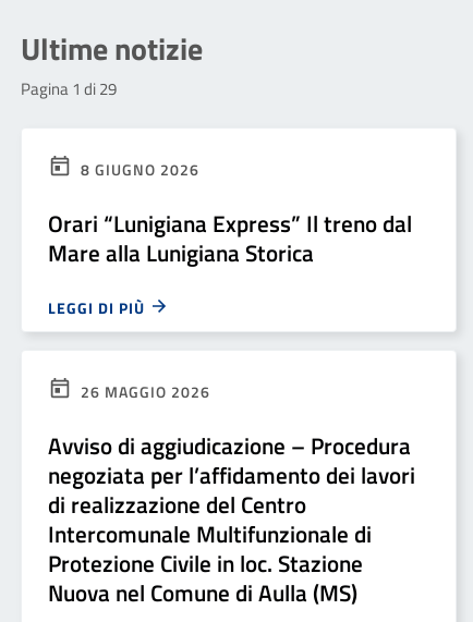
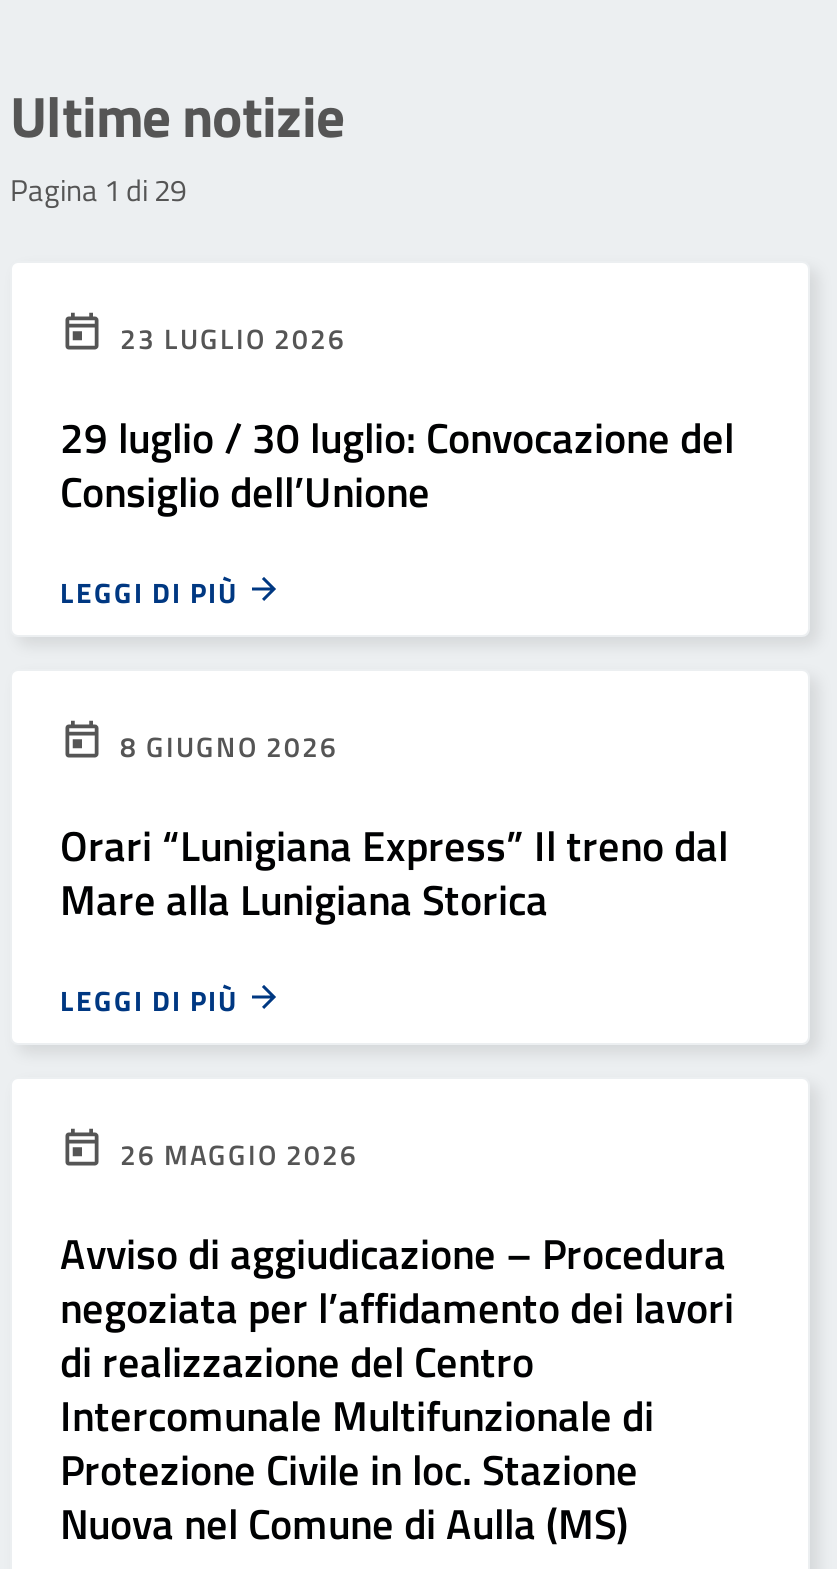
+ 23 LUGLIO 2026
+ 29 luglio / 30 luglio: Convocazione del
+ Consiglio dell’Unione
+ LEGGI DI PIÙ
